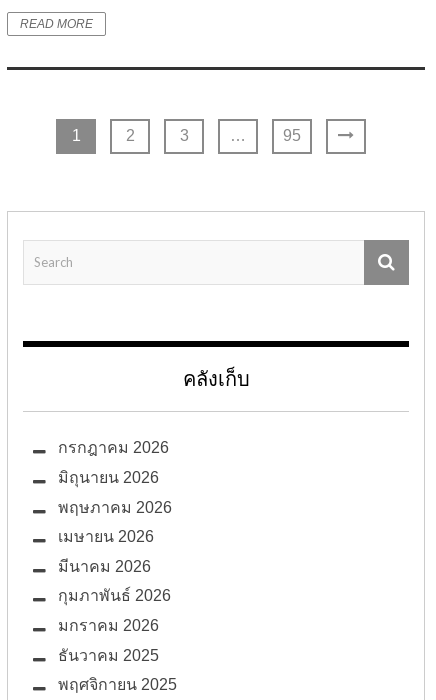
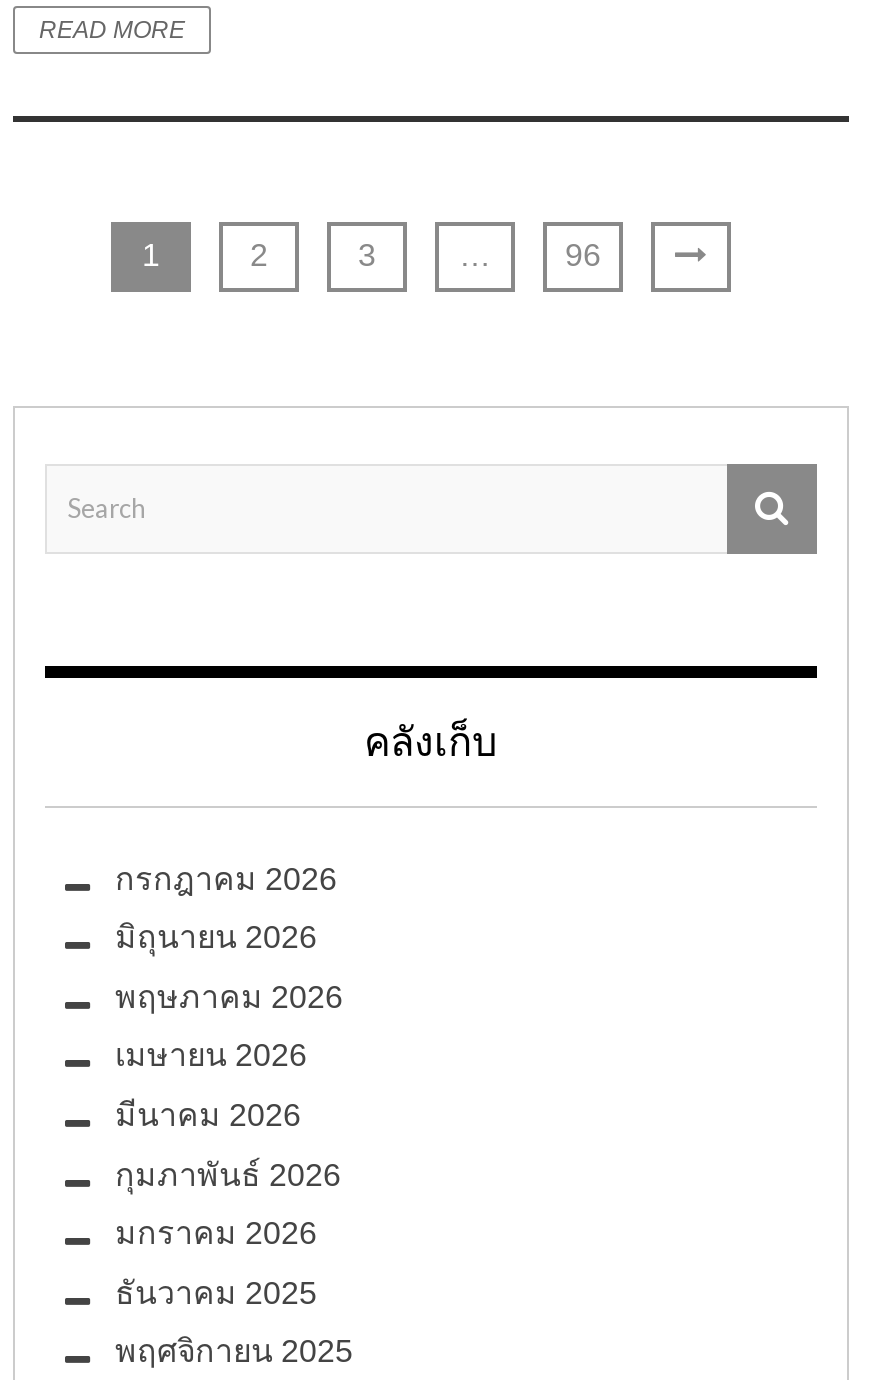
- 95
+ 96
